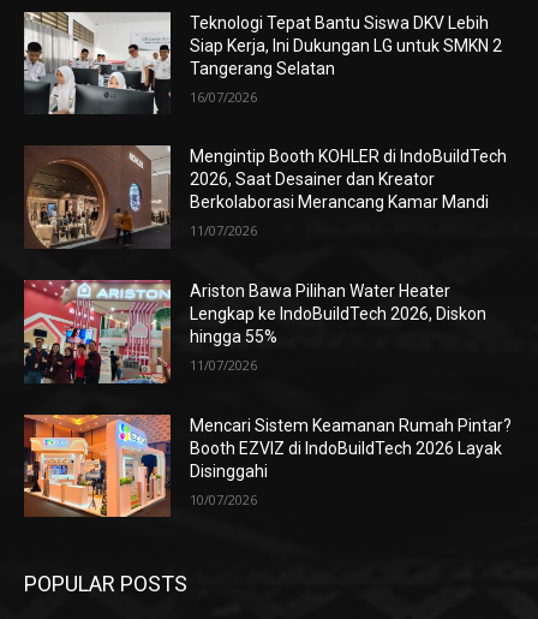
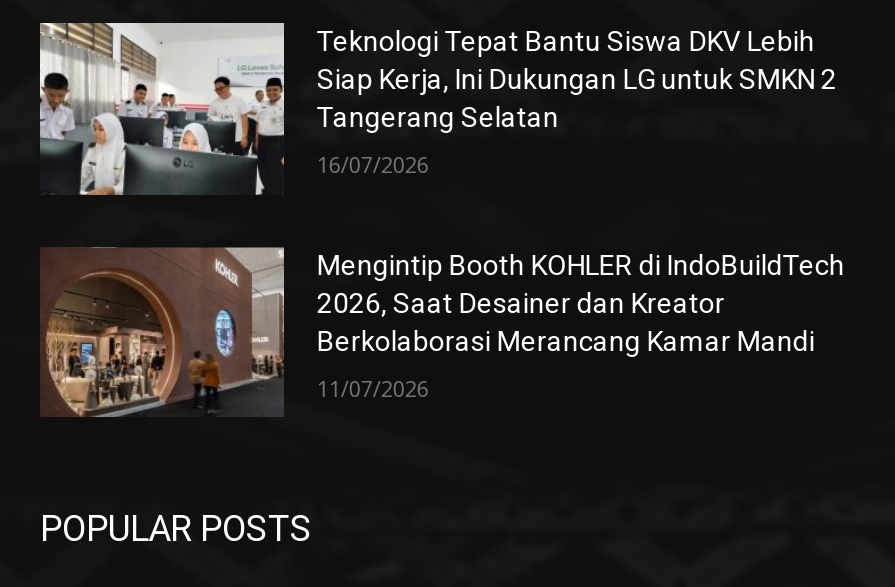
- [image]
- Ariston Bawa Pilihan Water Heater
- Lengkap ke IndoBuildTech 2026, Diskon
- hingga 55%
- 11/07/2026
- Mencari Sistem Keamanan Rumah Pintar?
- Booth EZVIZ di IndoBuildTech 2026 Layak
- Disinggahi
- 10/07/2026

- [image]
